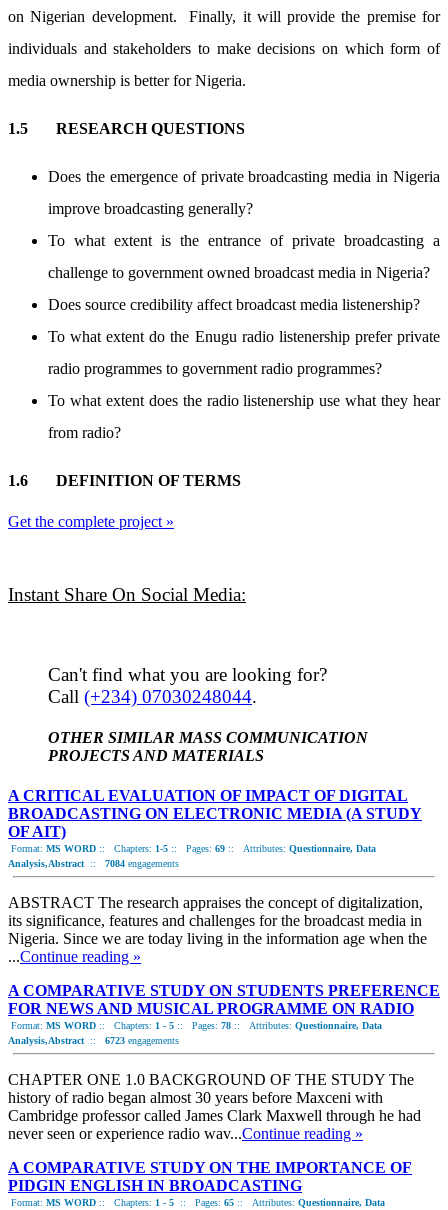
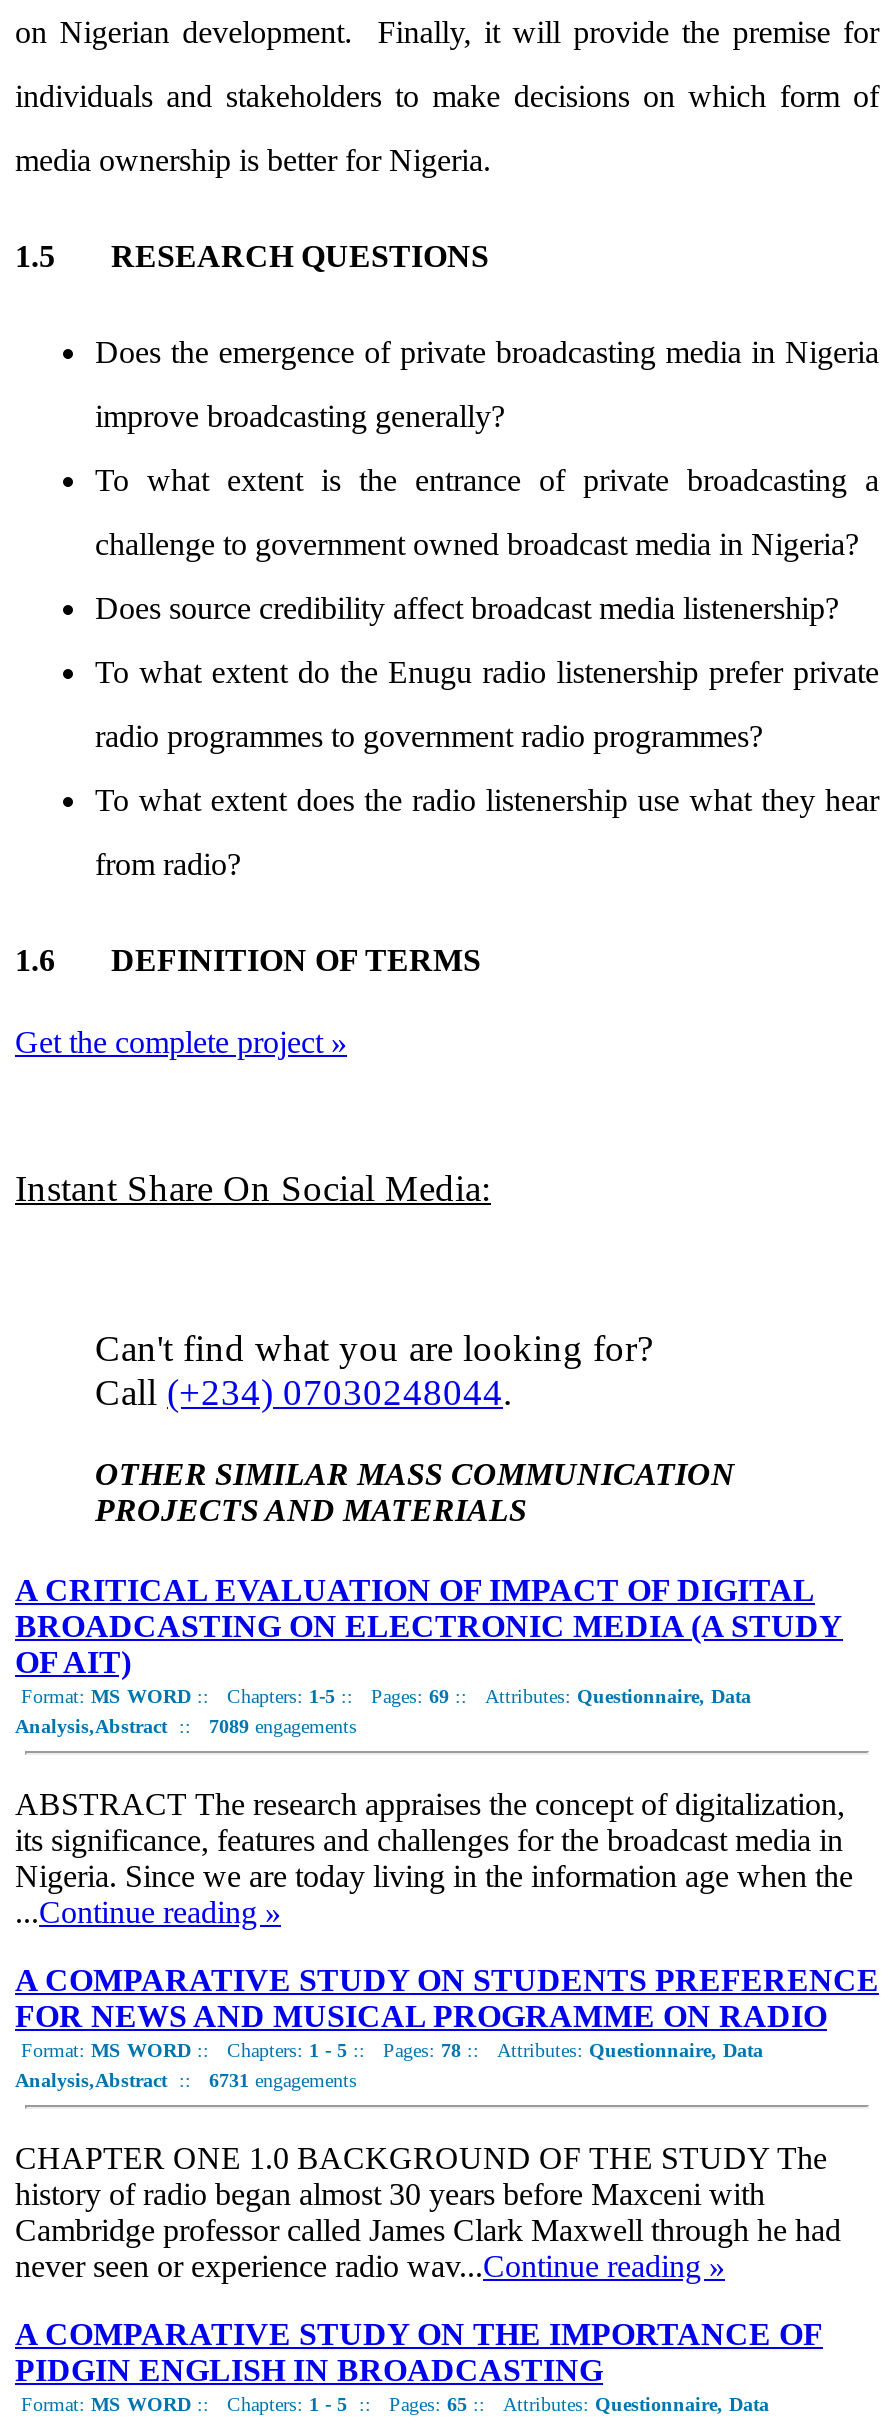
- Analysis,Abstract:: 7084 engagements
+ Analysis,Abstract:: 7089 engagements

- Analysis,Abstract:: 6723 engagements
+ Analysis,Abstract:: 6731 engagements
